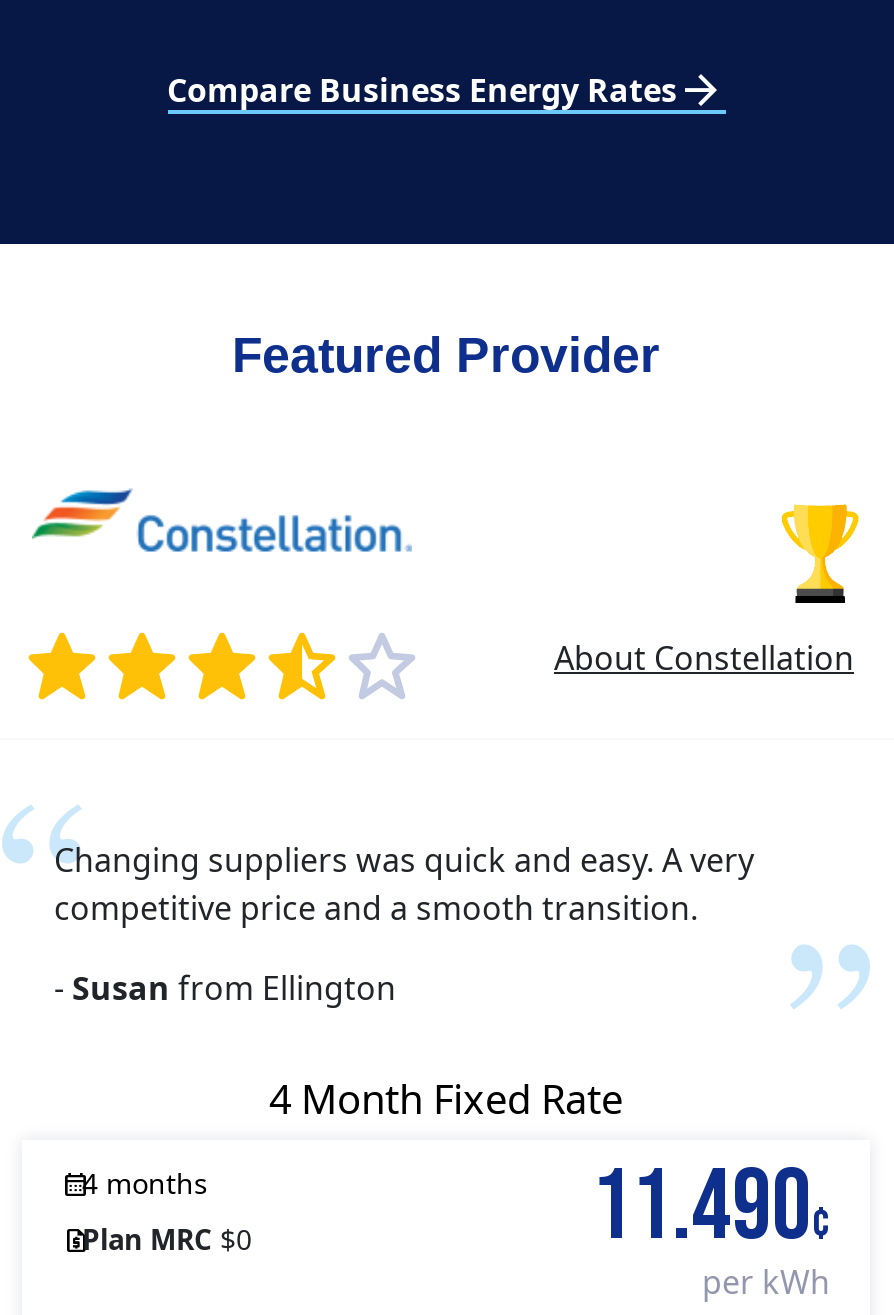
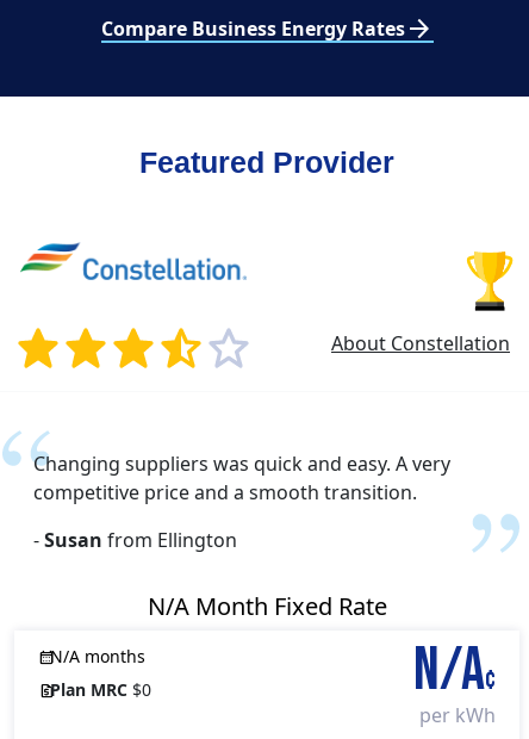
- 4 Month Fixed Rate
+ N/A Month Fixed Rate

- 11.490¢
+ N/A¢

- 4 months
+ N/A months
